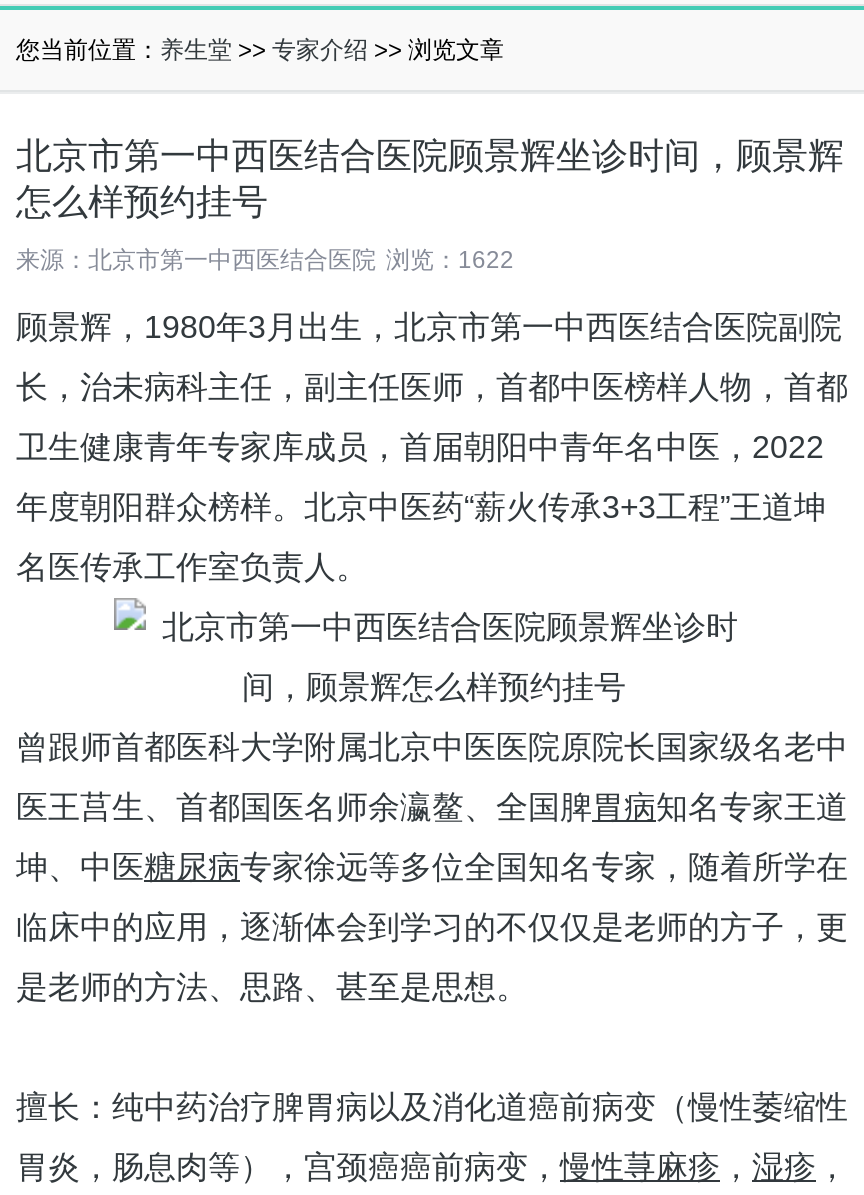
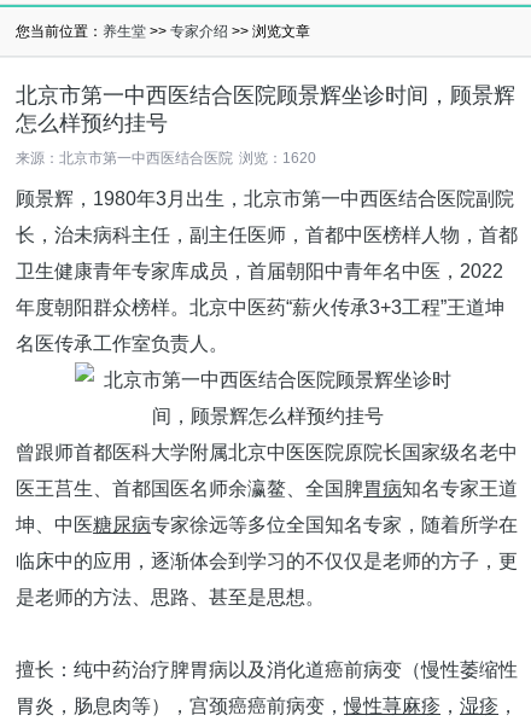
- 来源：北京市第一中西医结合医院 浏览：1622
+ 来源：北京市第一中西医结合医院 浏览：1620
